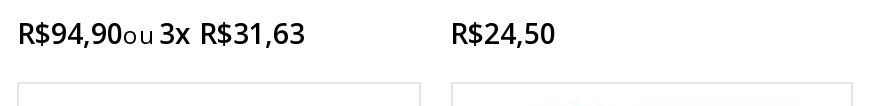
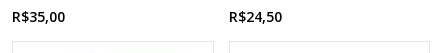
- R$94,90
- 3x R$31,63
+ R$35,00
